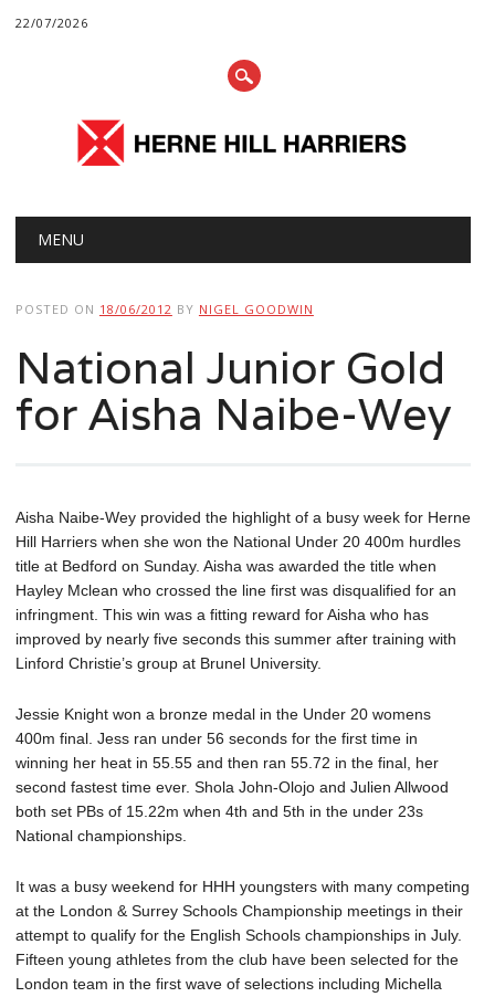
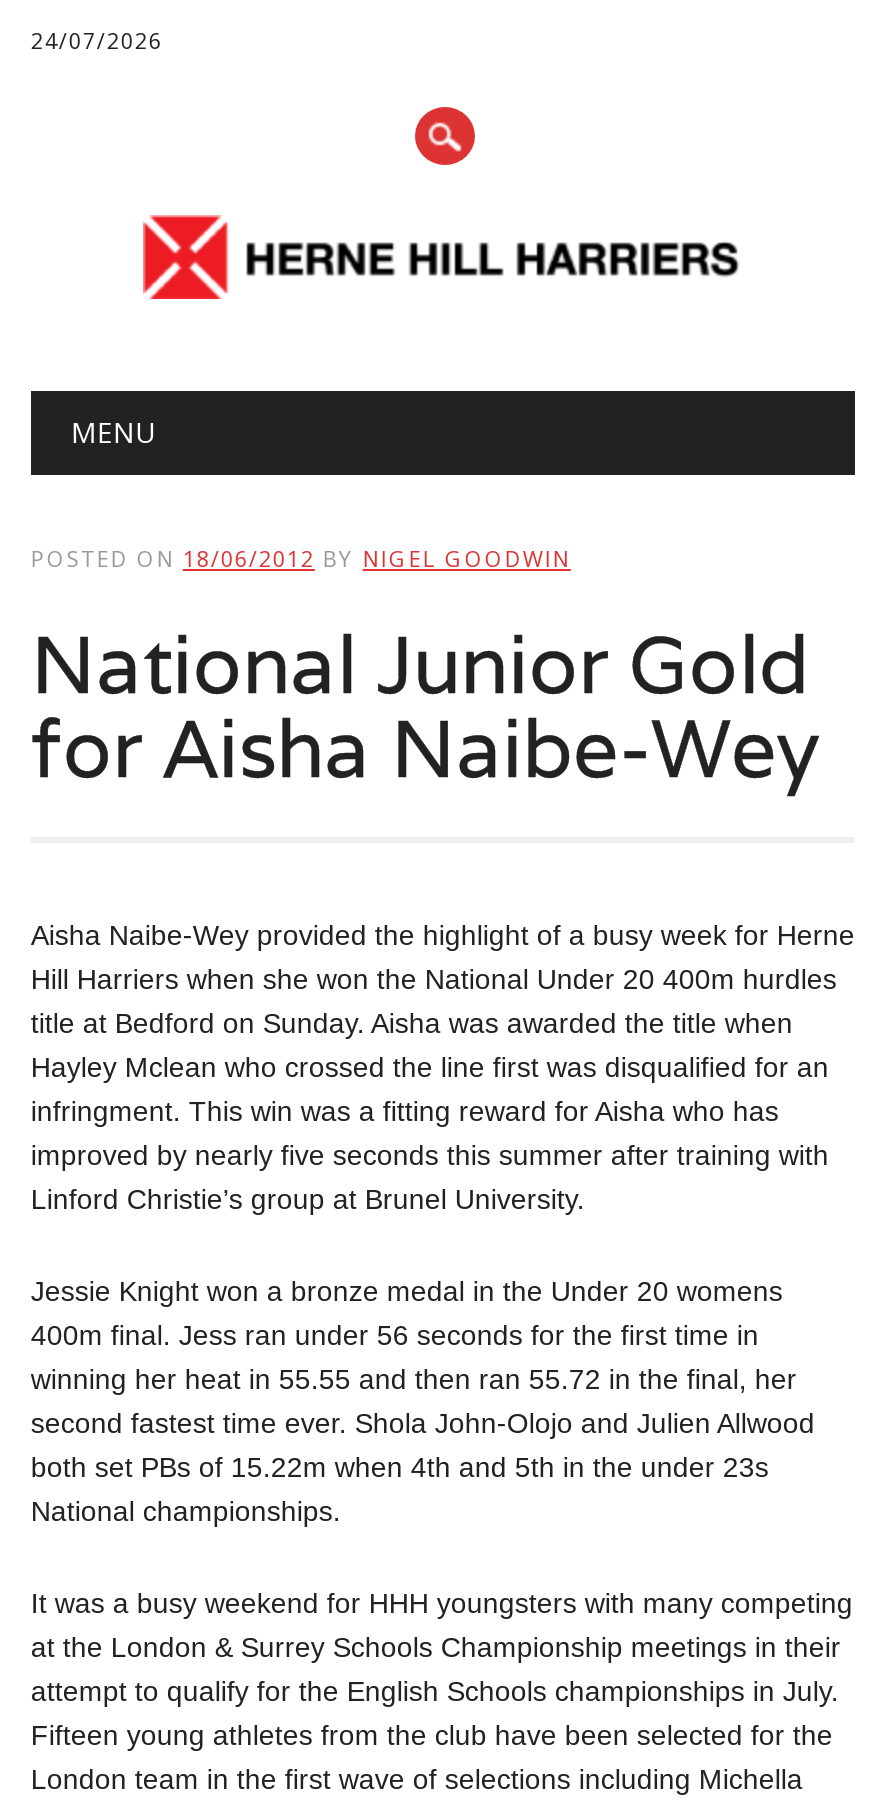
- 22/07/2026
+ 24/07/2026
